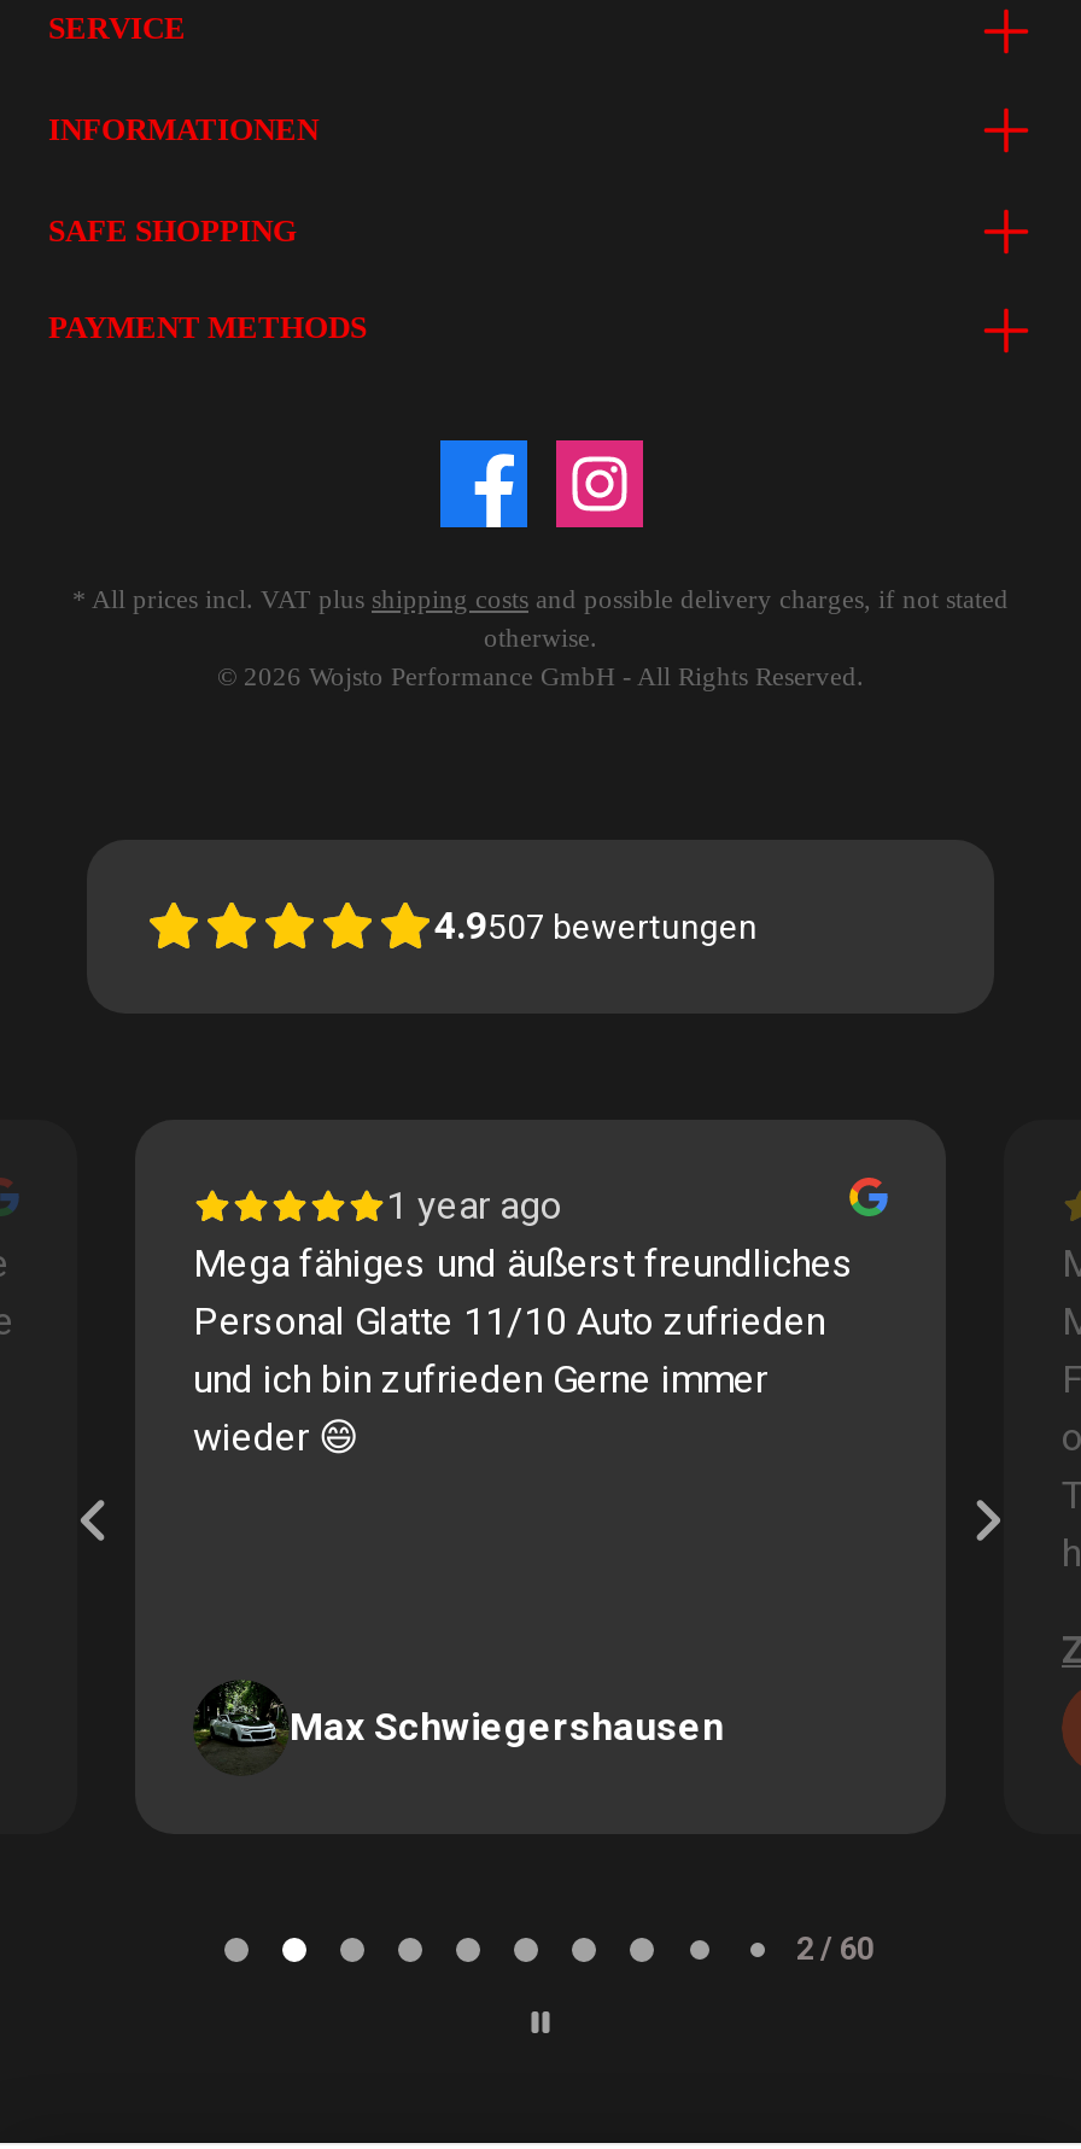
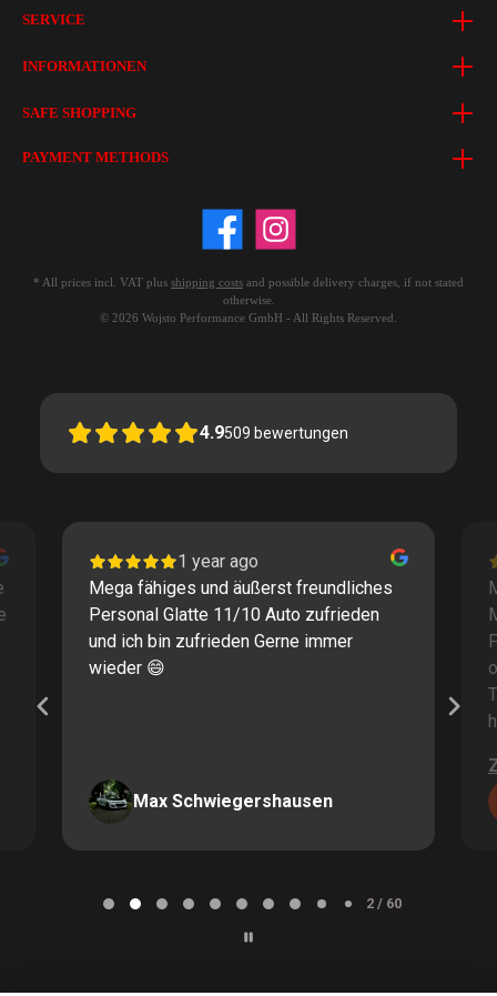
- 4.9507 bewertungen
+ 4.9509 bewertungen
